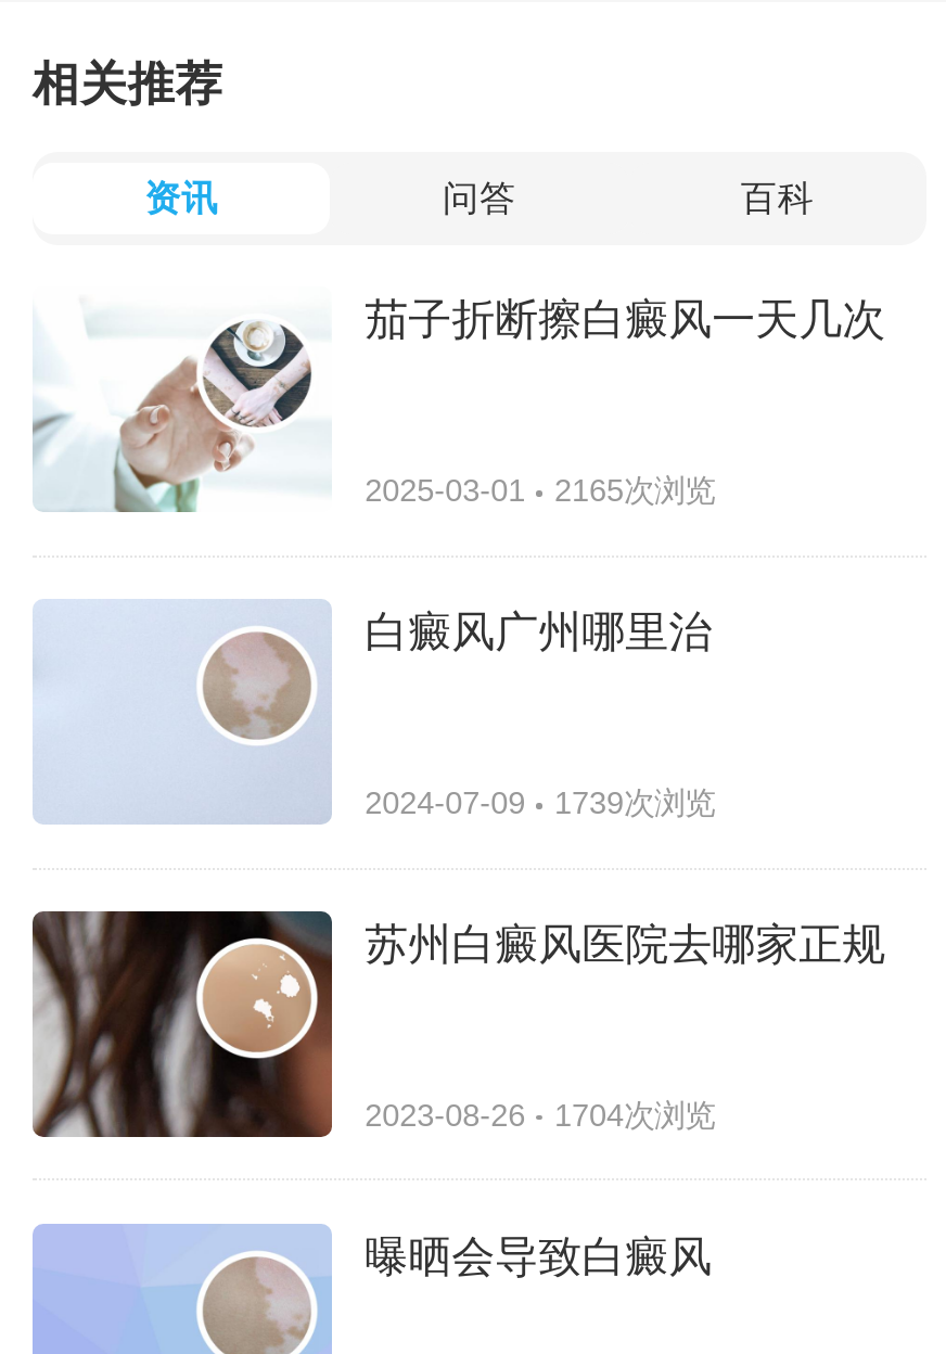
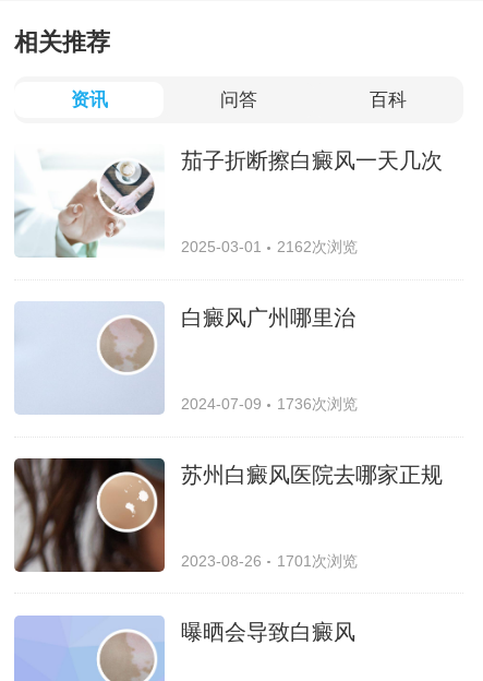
- 2025-03-01 2165次浏览
+ 2025-03-01 2162次浏览

- 2024-07-09 1739次浏览
+ 2024-07-09 1736次浏览

- 2023-08-26 1704次浏览
+ 2023-08-26 1701次浏览
